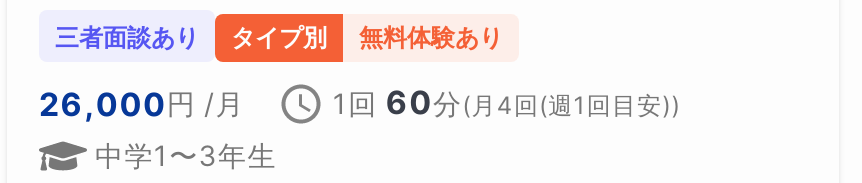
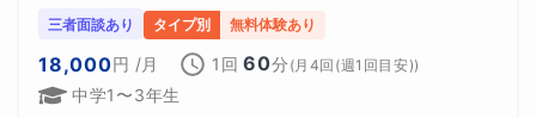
- 26,000円 /月
+ 18,000円 /月
